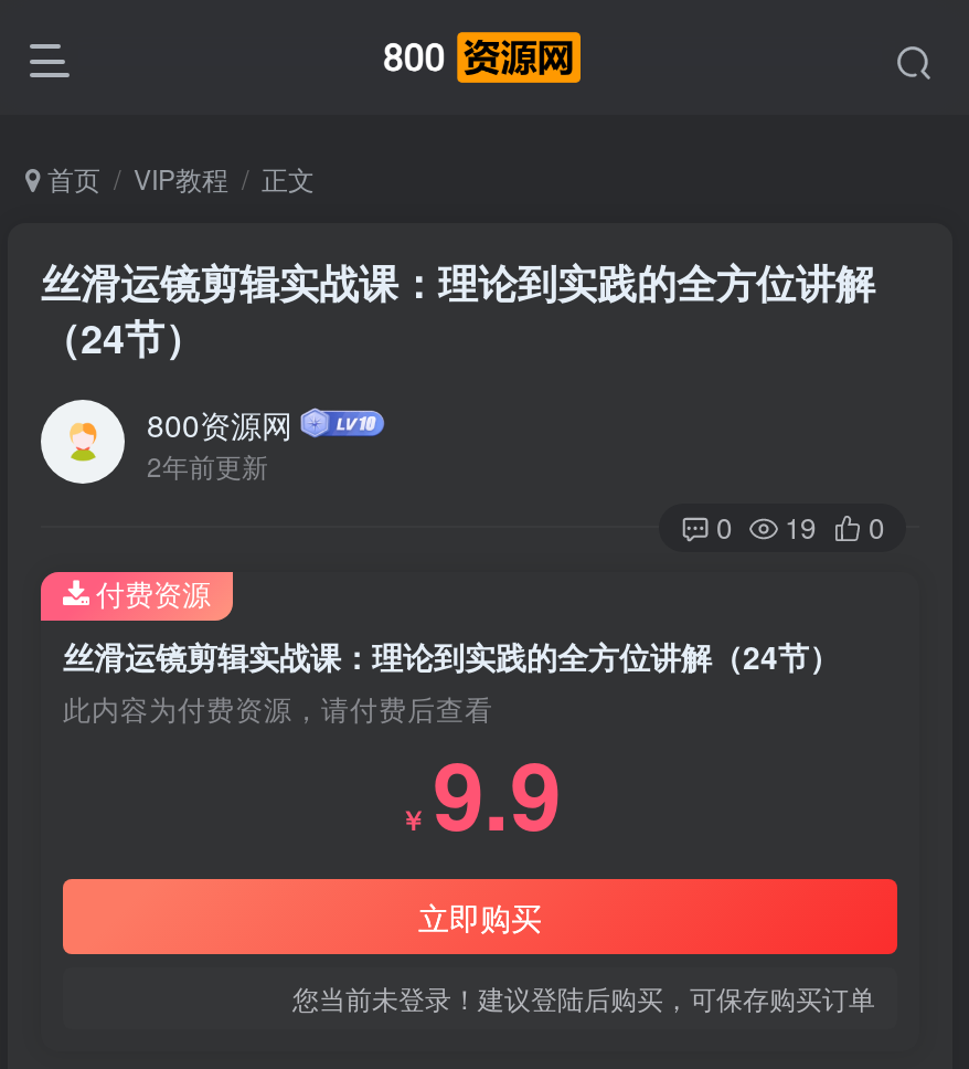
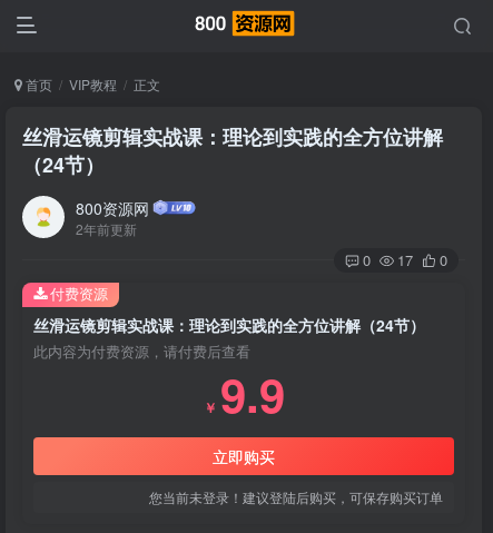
- 0 19 0
+ 0 17 0
